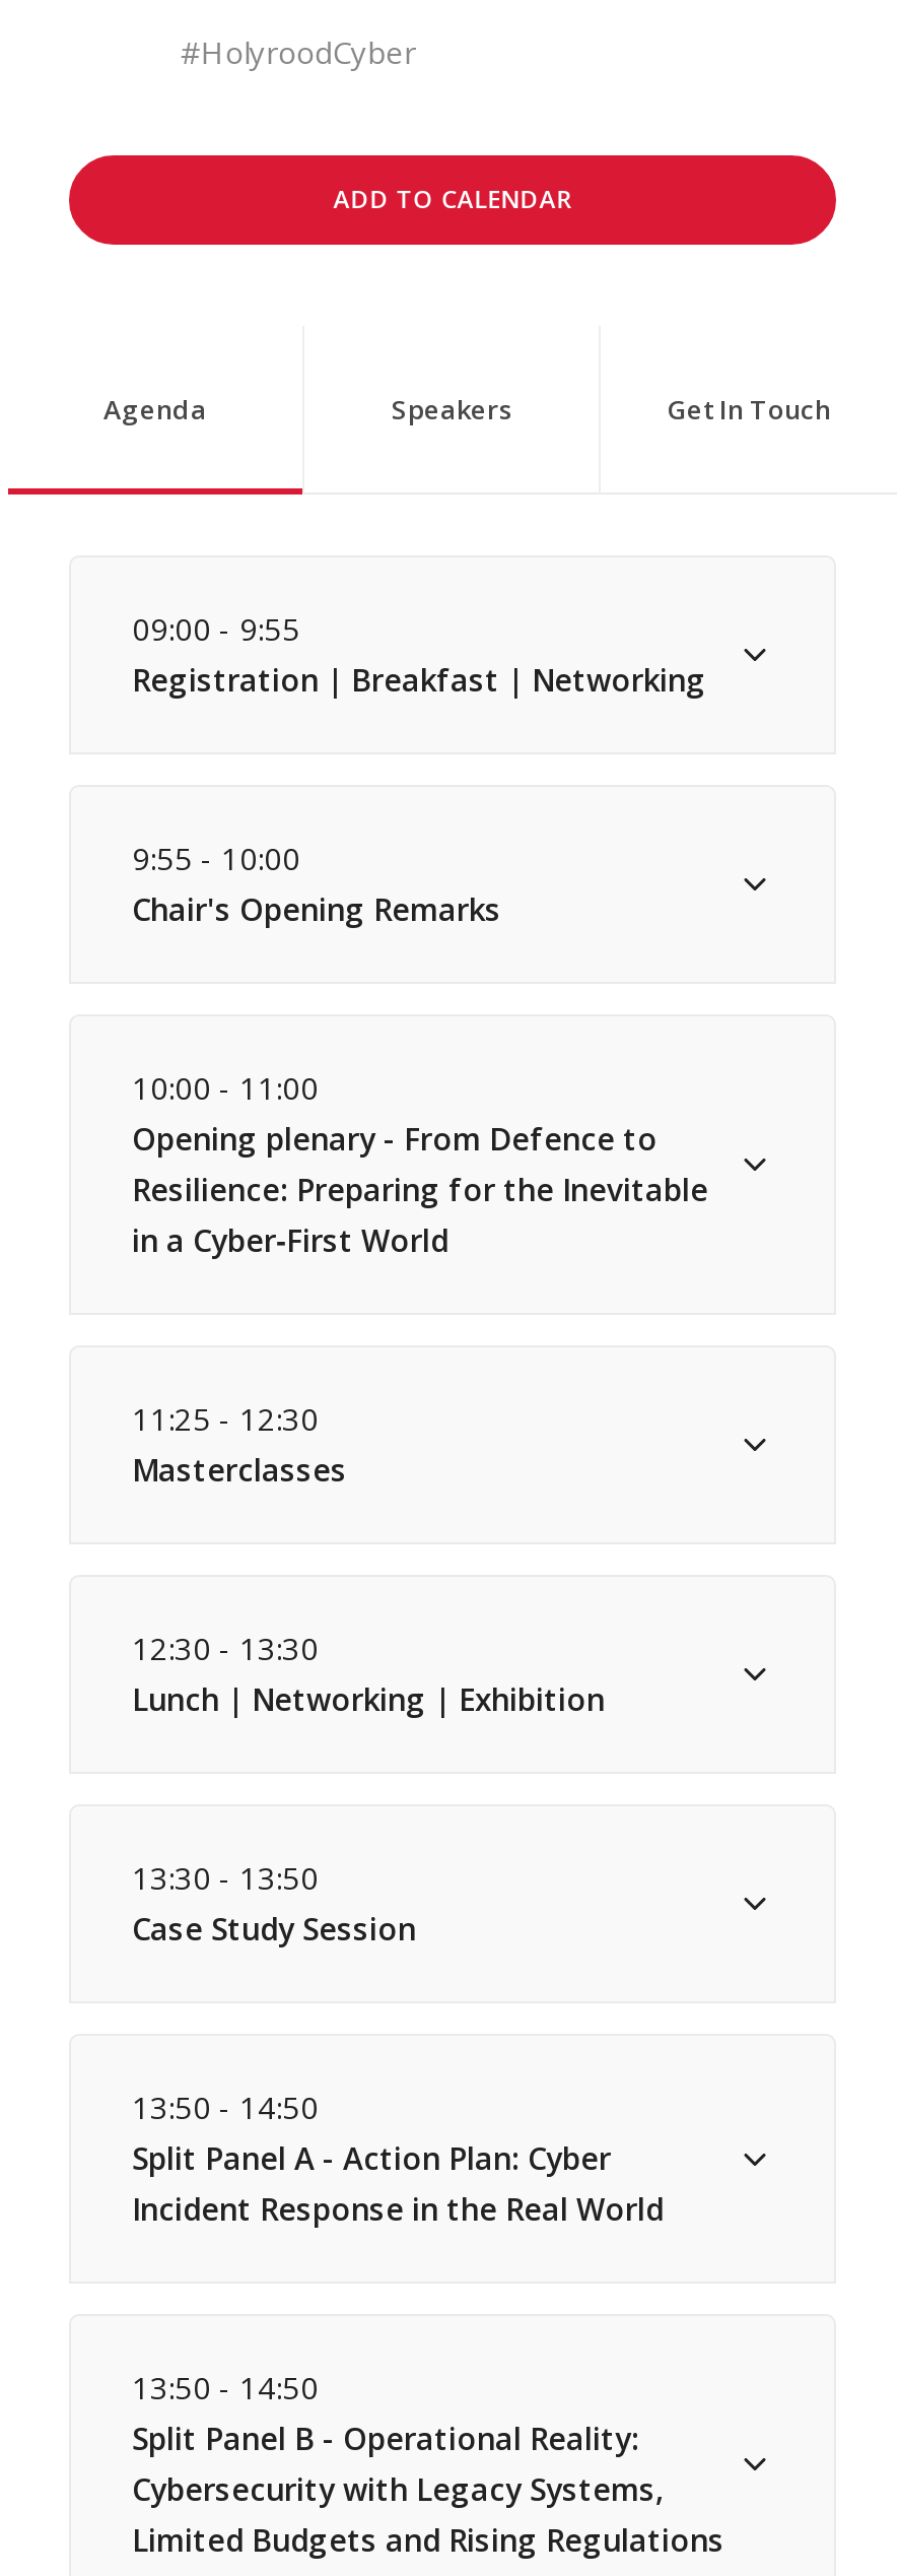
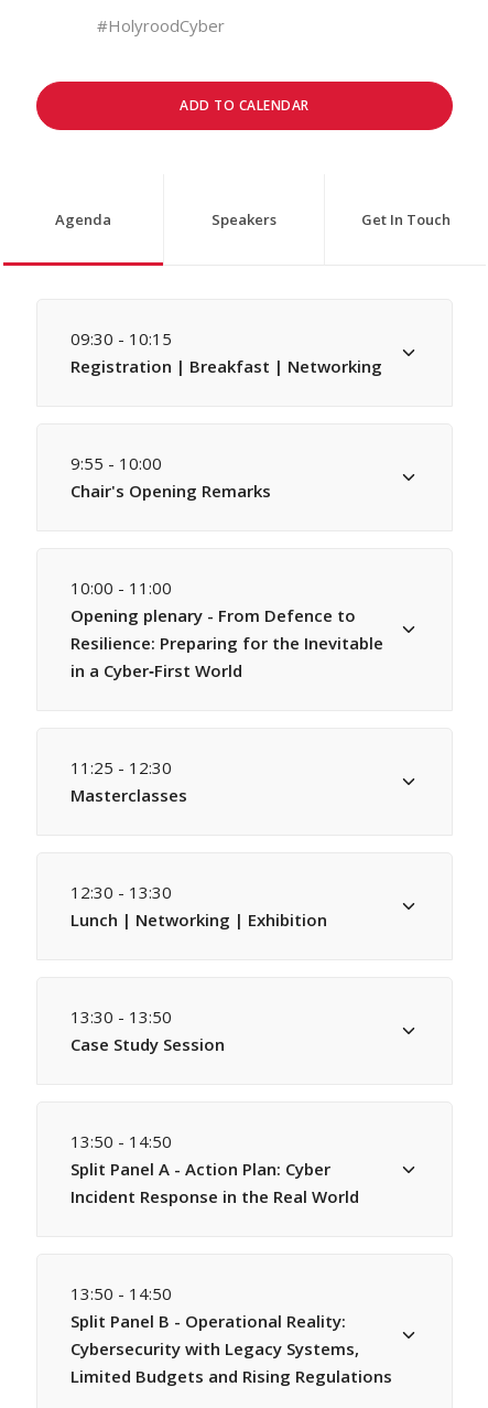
- 09:00 - 9:55
+ 09:30 - 10:15
